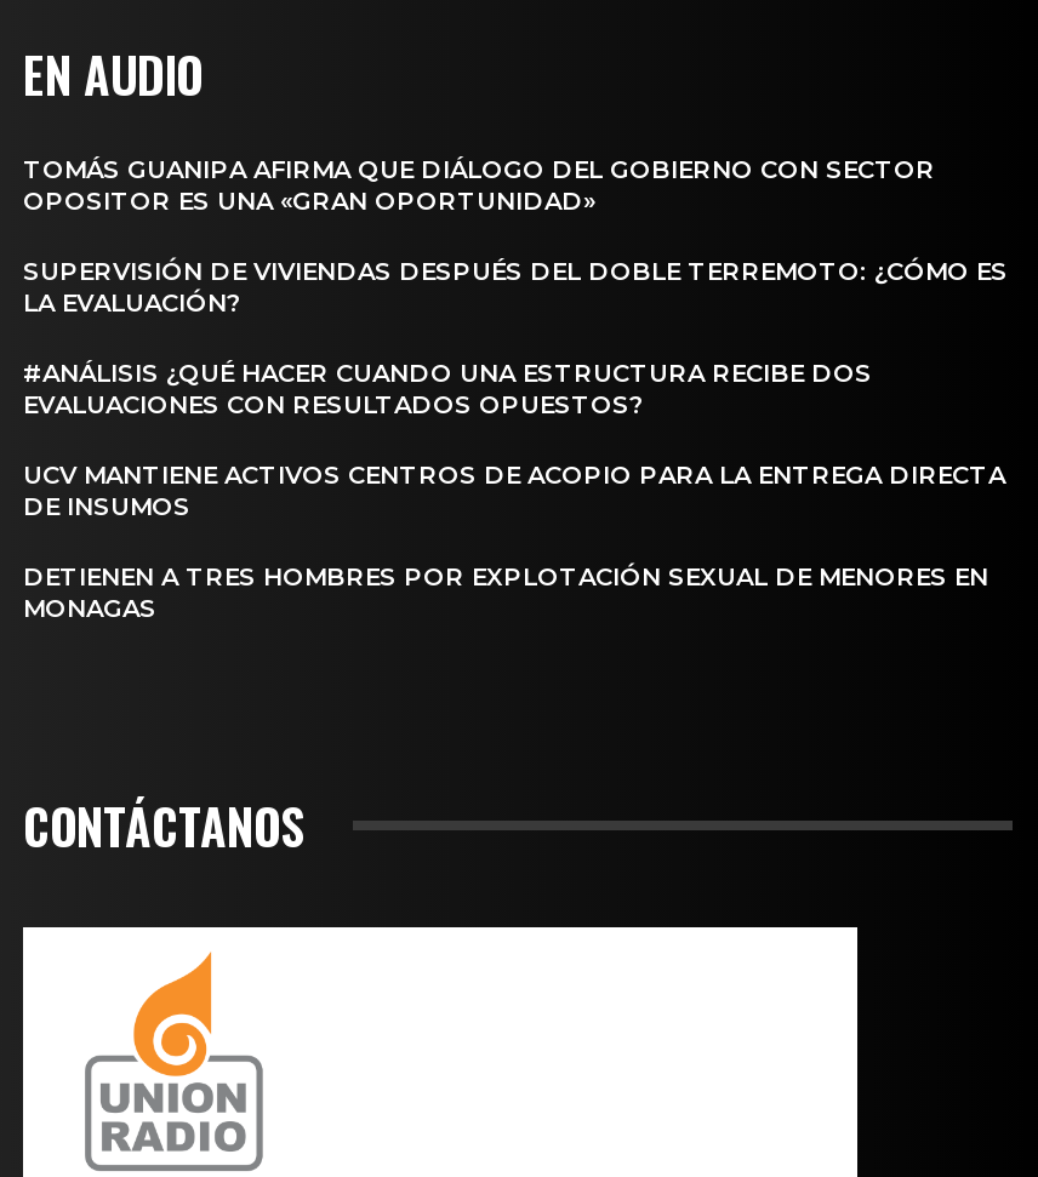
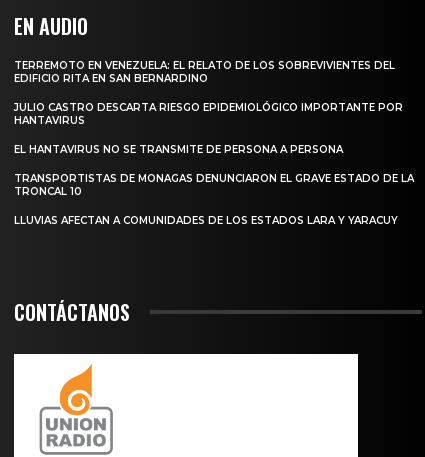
- TOMÁS GUANIPA AFIRMA QUE DIÁLOGO DEL GOBIERNO CON SECTOR
- OPOSITOR ES UNA «GRAN OPORTUNIDAD»
+ TERREMOTO EN VENEZUELA: EL RELATO DE LOS SOBREVIVIENTES DEL
+ EDIFICIO RITA EN SAN BERNARDINO

- SUPERVISIÓN DE VIVIENDAS DESPUÉS DEL DOBLE TERREMOTO: ¿CÓMO ES
- LA EVALUACIÓN?
+ JULIO CASTRO DESCARTA RIESGO EPIDEMIOLÓGICO IMPORTANTE POR
+ HANTAVIRUS

- #ANÁLISIS ¿QUÉ HACER CUANDO UNA ESTRUCTURA RECIBE DOS
- EVALUACIONES CON RESULTADOS OPUESTOS?
+ EL HANTAVIRUS NO SE TRANSMITE DE PERSONA A PERSONA

- UCV MANTIENE ACTIVOS CENTROS DE ACOPIO PARA LA ENTREGA DIRECTA
- DE INSUMOS
+ TRANSPORTISTAS DE MONAGAS DENUNCIARON EL GRAVE ESTADO DE LA
+ TRONCAL 10

- DETIENEN A TRES HOMBRES POR EXPLOTACIÓN SEXUAL DE MENORES EN
- MONAGAS
+ LLUVIAS AFECTAN A COMUNIDADES DE LOS ESTADOS LARA Y YARACUY
